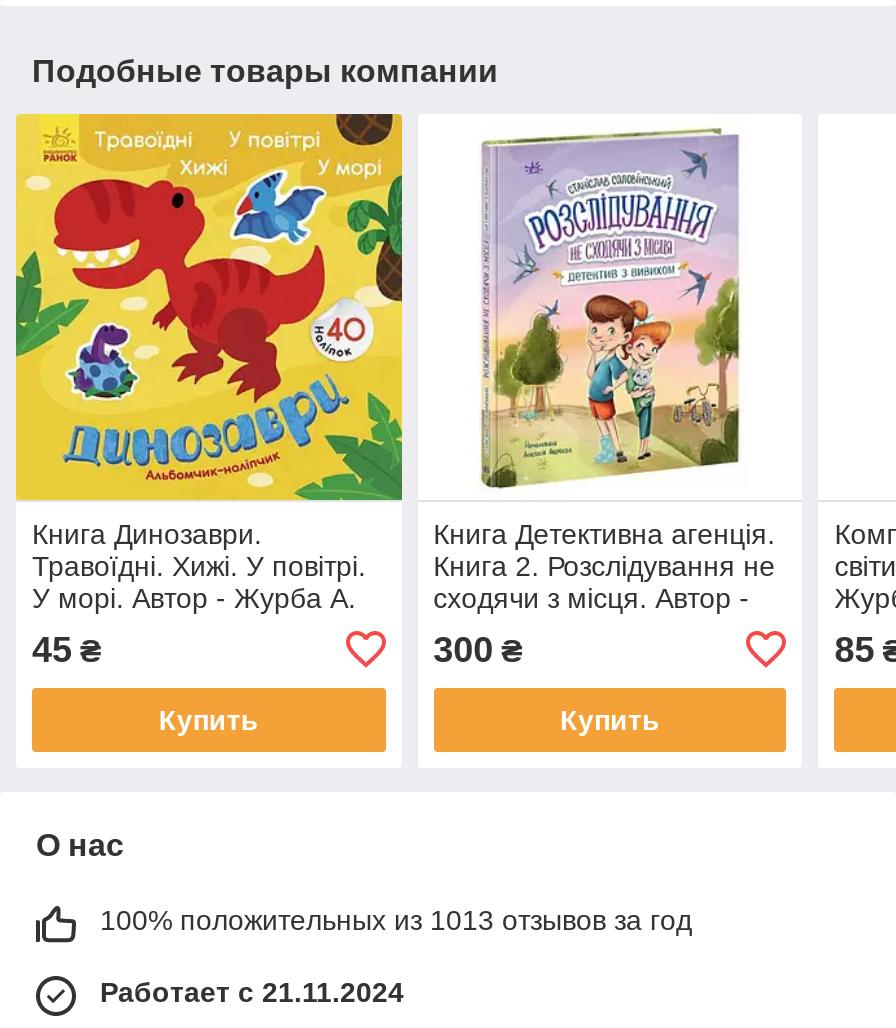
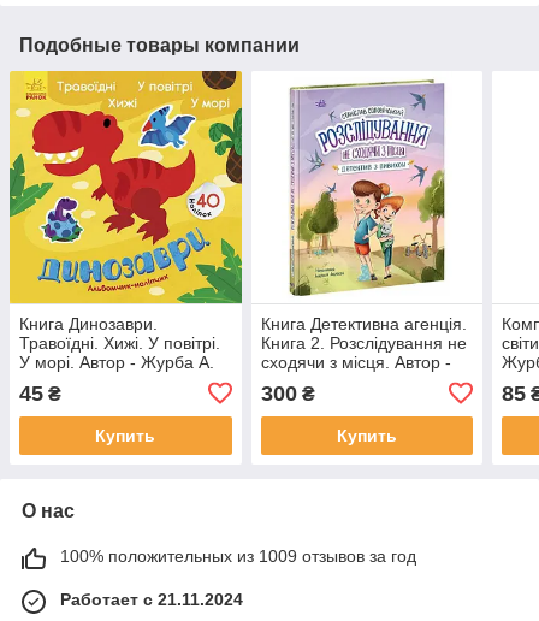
- 100% положительных из 1013 отзывов за год
+ 100% положительных из 1009 отзывов за год
